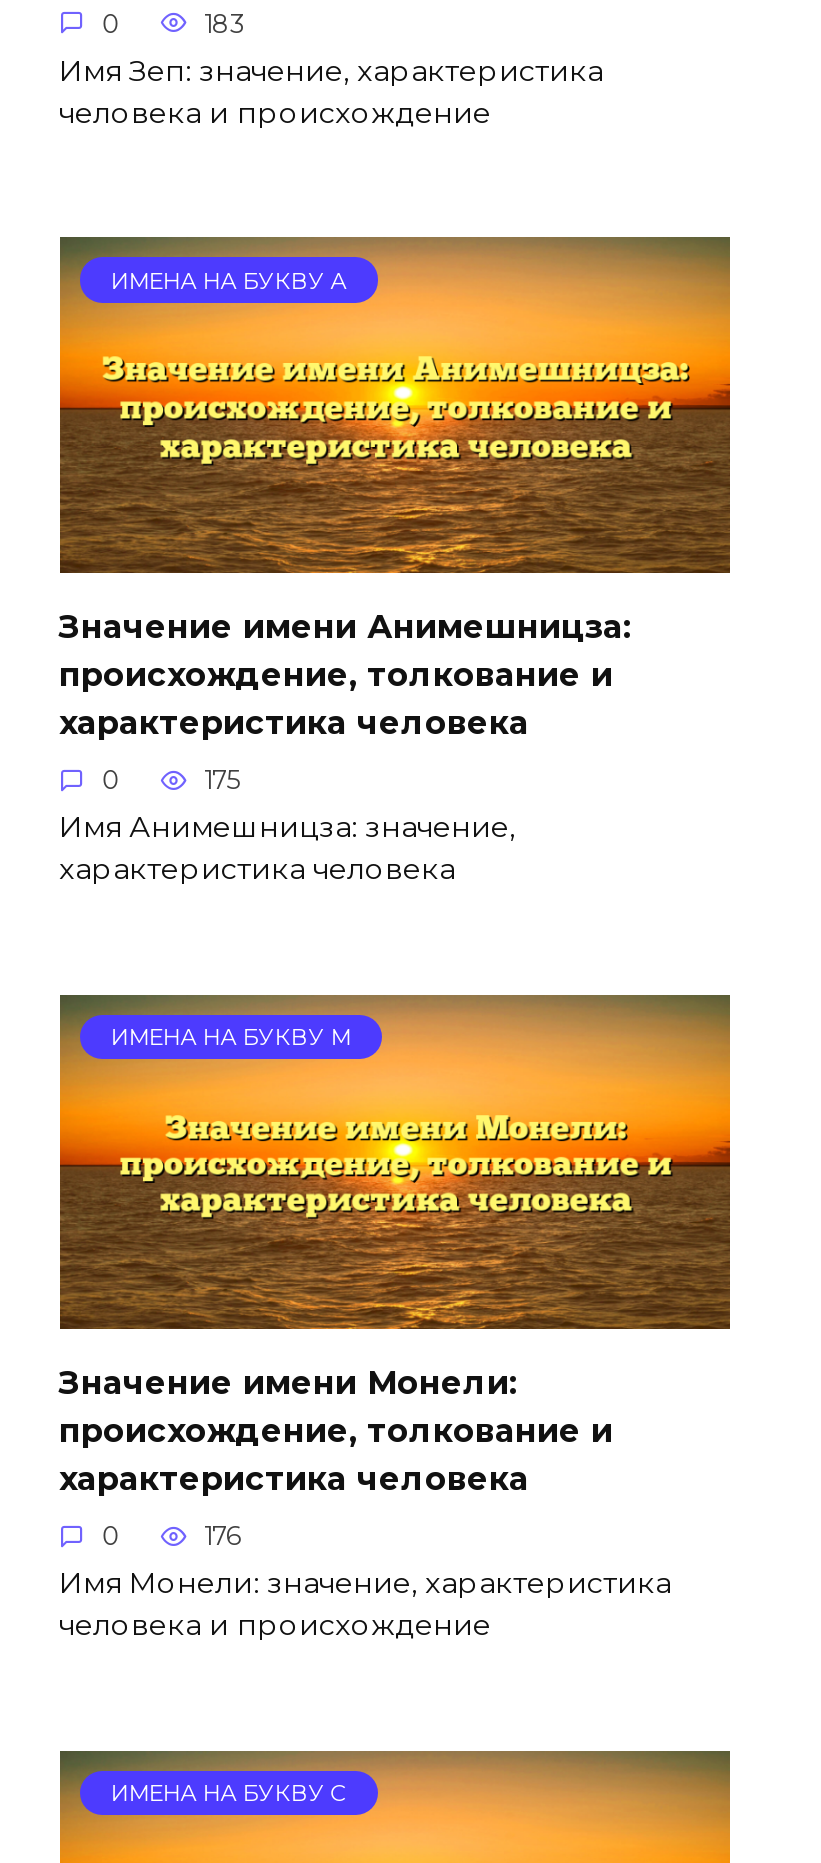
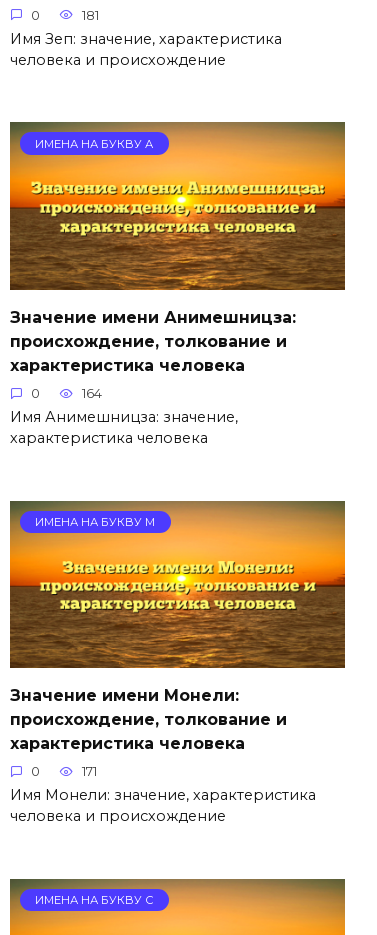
- 183
+ 181

- 175
+ 164

- 176
+ 171
